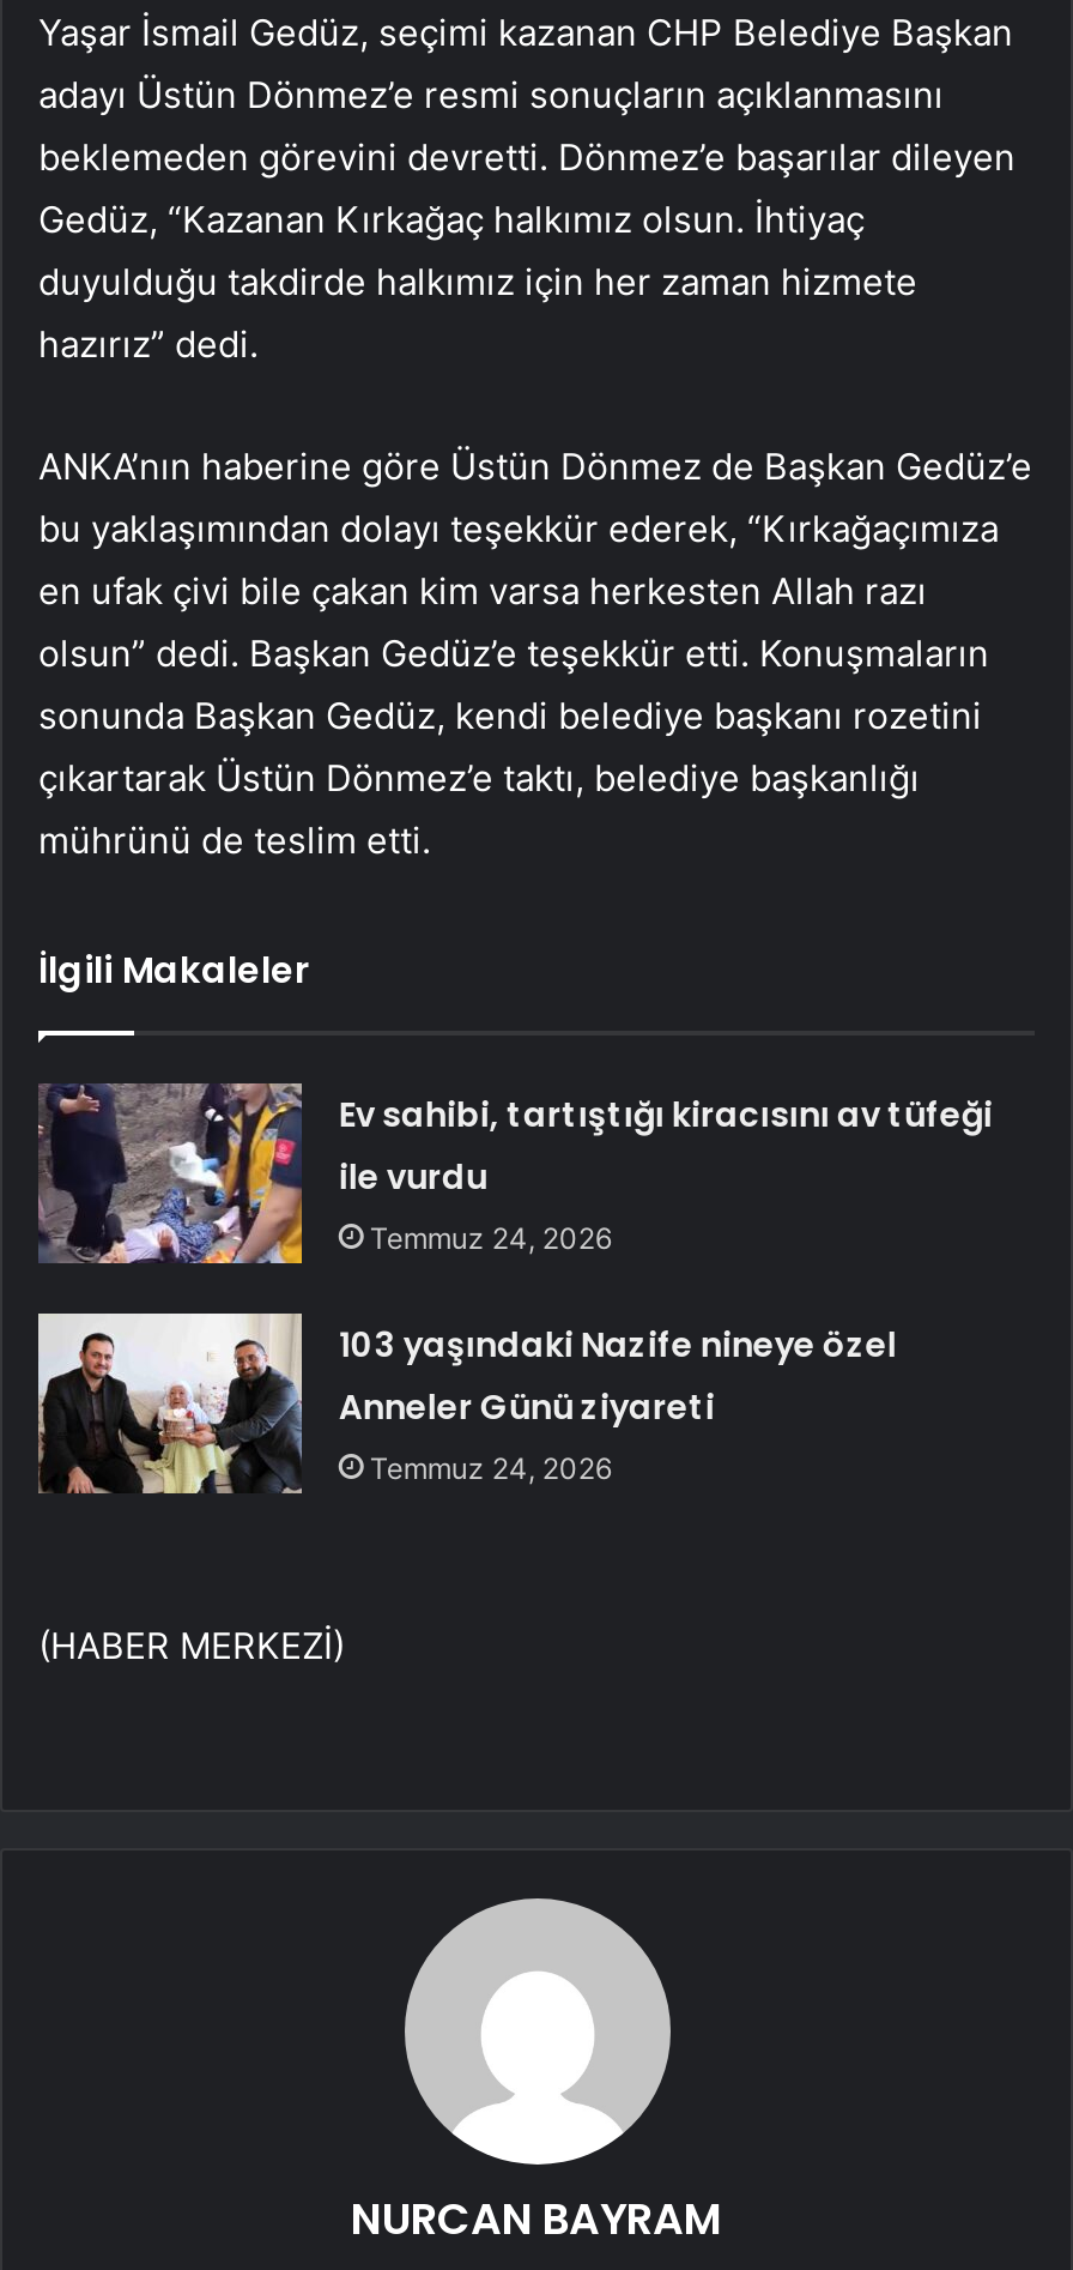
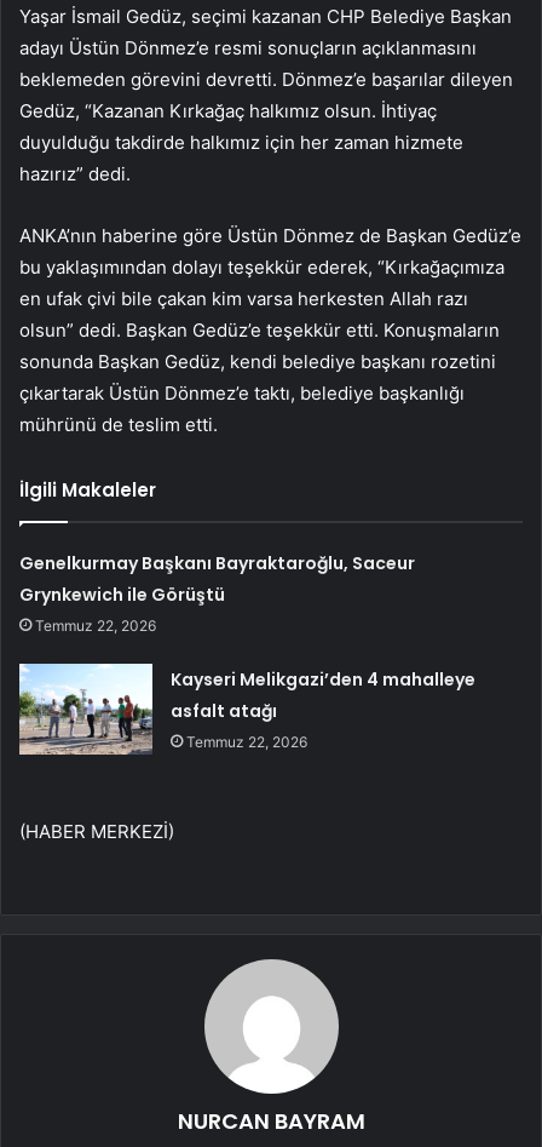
- Ev sahibi, tartıştığı kiracısını av tüfeği
- ile vurdu
- Temmuz 24, 2026
+ Genelkurmay Başkanı Bayraktaroğlu, Saceur
+ Grynkewich ile Görüştü
+ Temmuz 22, 2026

- [image]
- 103 yaşındaki Nazife nineye özel
- Anneler Günü ziyareti
- Temmuz 24, 2026
+ [image]
+ Kayseri Melikgazi’den 4 mahalleye
+ asfalt atağı
+ Temmuz 22, 2026
